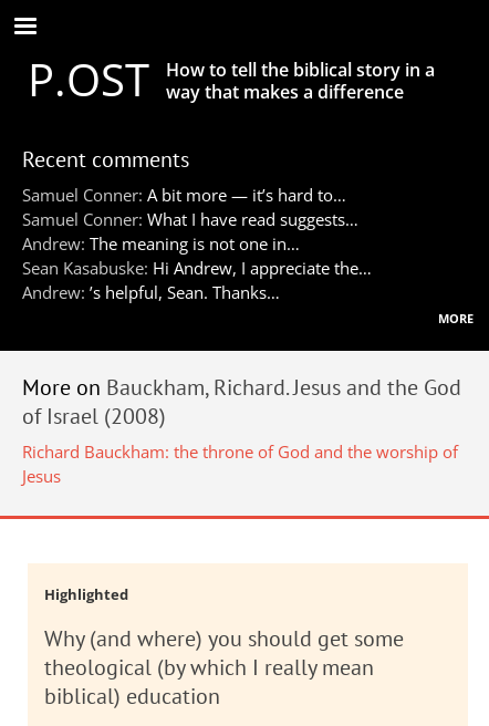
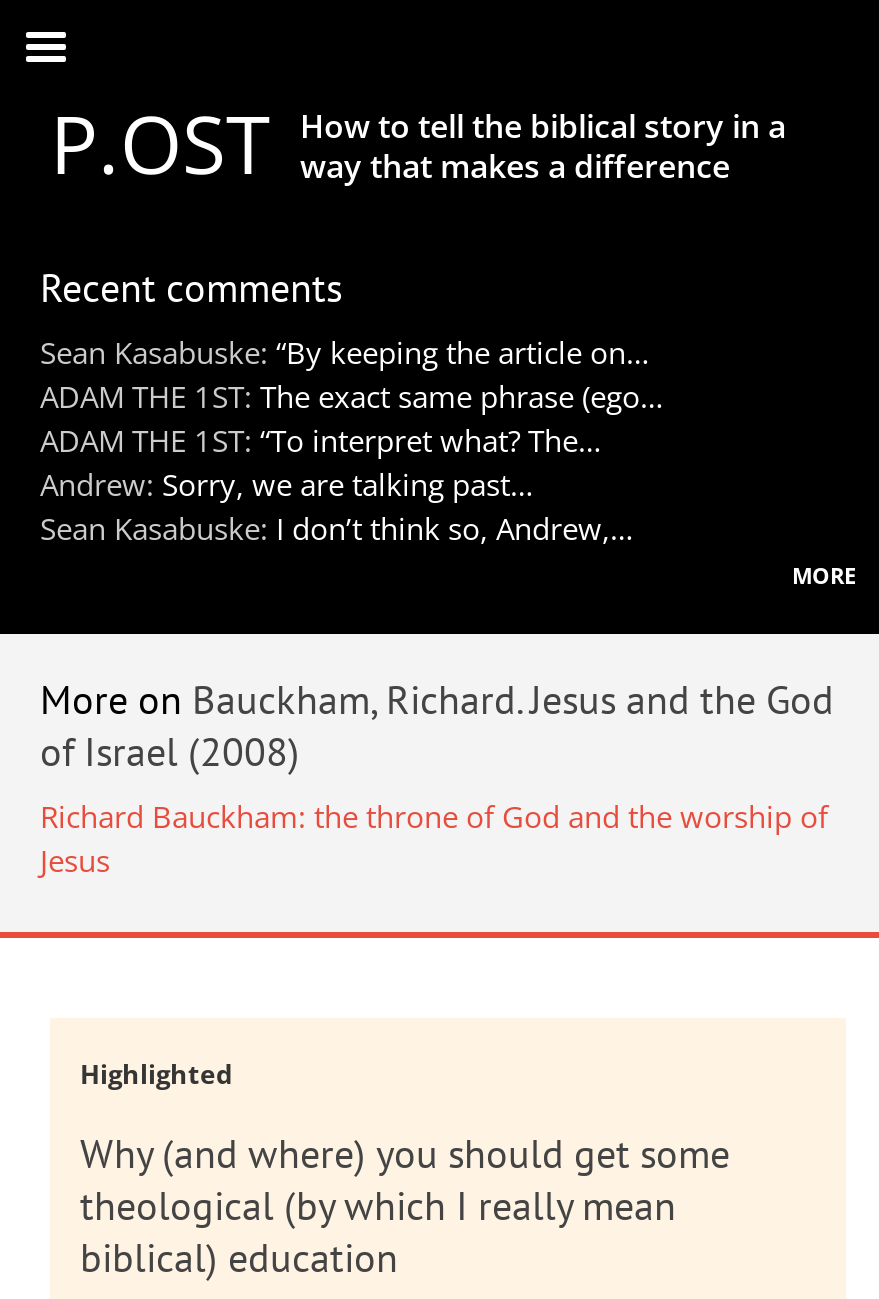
- Samuel Conner: A bit more — it’s hard to…
- Samuel Conner: What I have read suggests…
- Andrew: The meaning is not one in…
- Sean Kasabuske: Hi Andrew, I appreciate the…
- Andrew:’s helpful, Sean. Thanks…
+ Sean Kasabuske: “By keeping the article on…
+ ADAM THE 1ST: The exact same phrase (ego…
+ ADAM THE 1ST: “To interpret what? The…
+ Andrew: Sorry, we are talking past…
+ Sean Kasabuske: I don’t think so, Andrew,…
